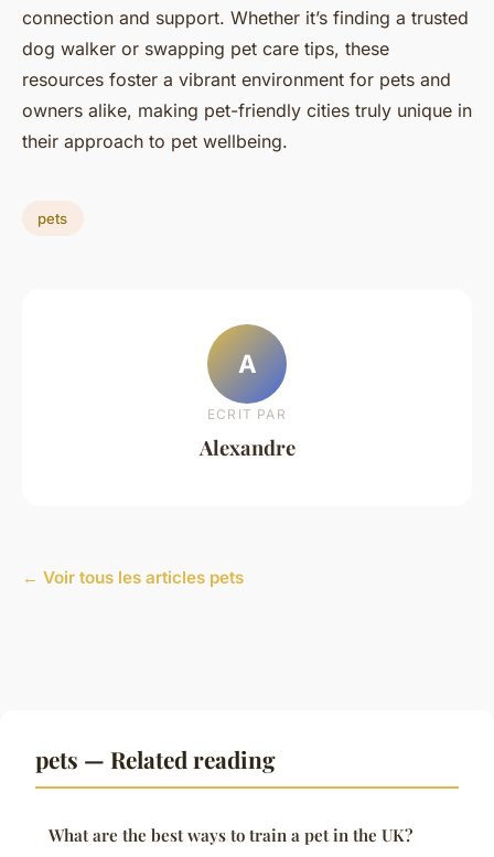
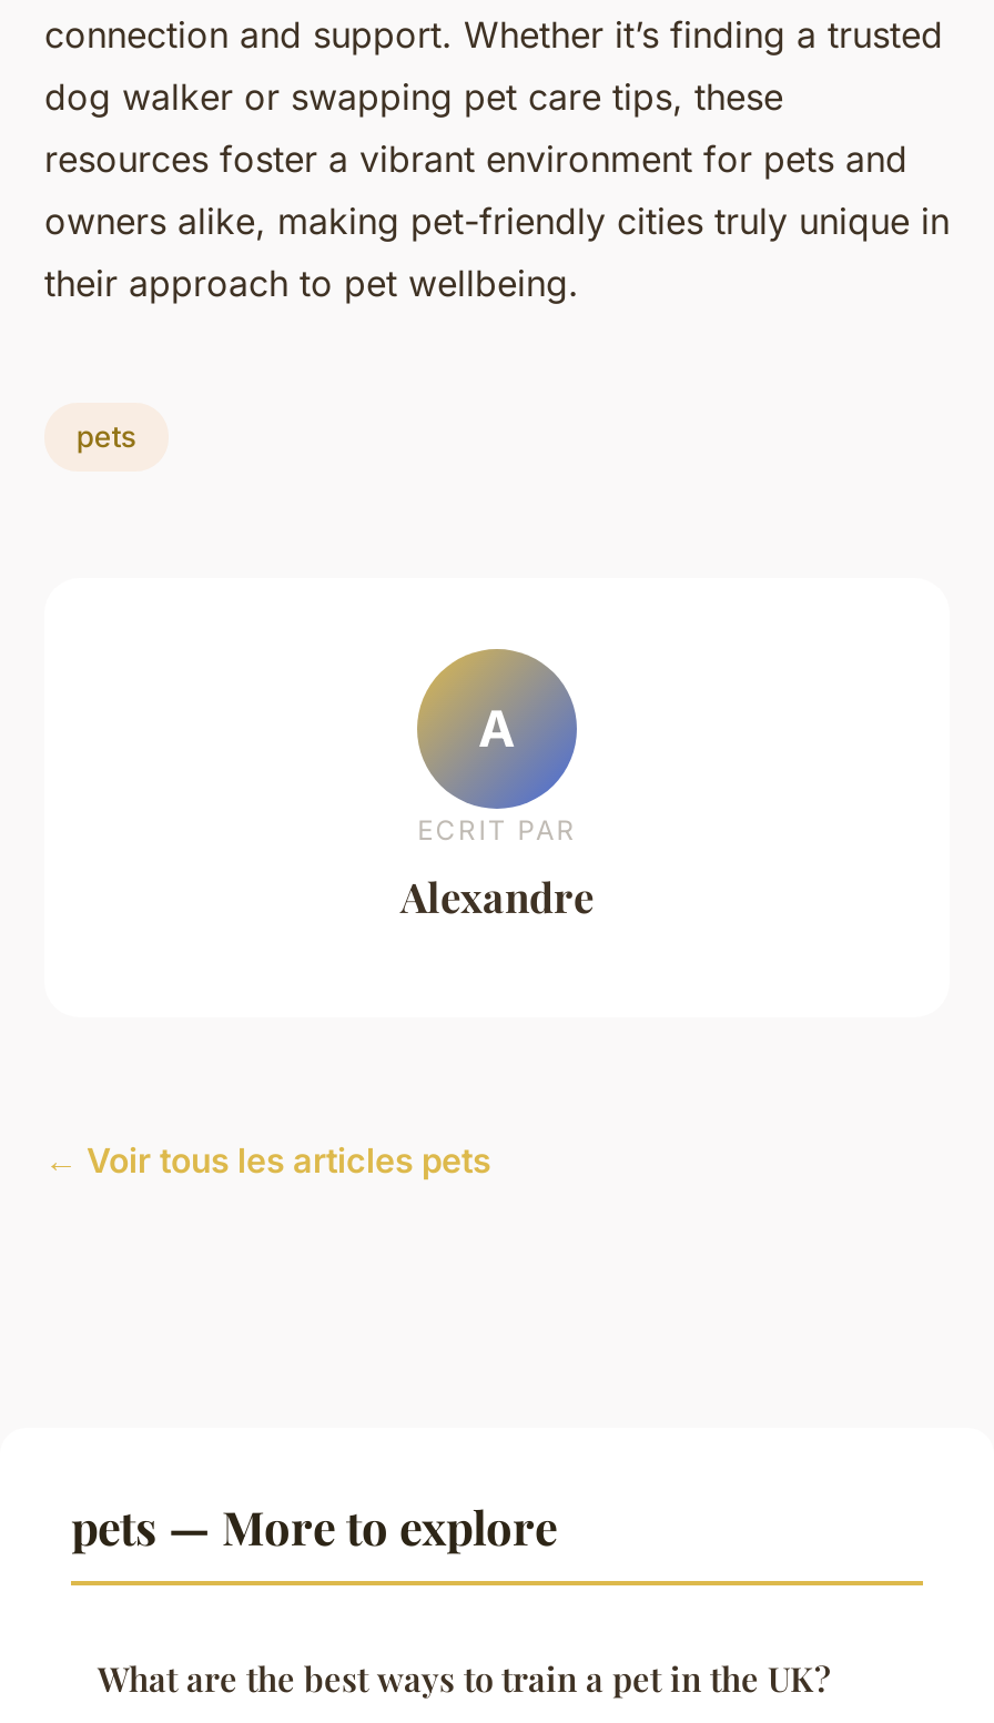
- pets — Related reading
+ pets — More to explore
